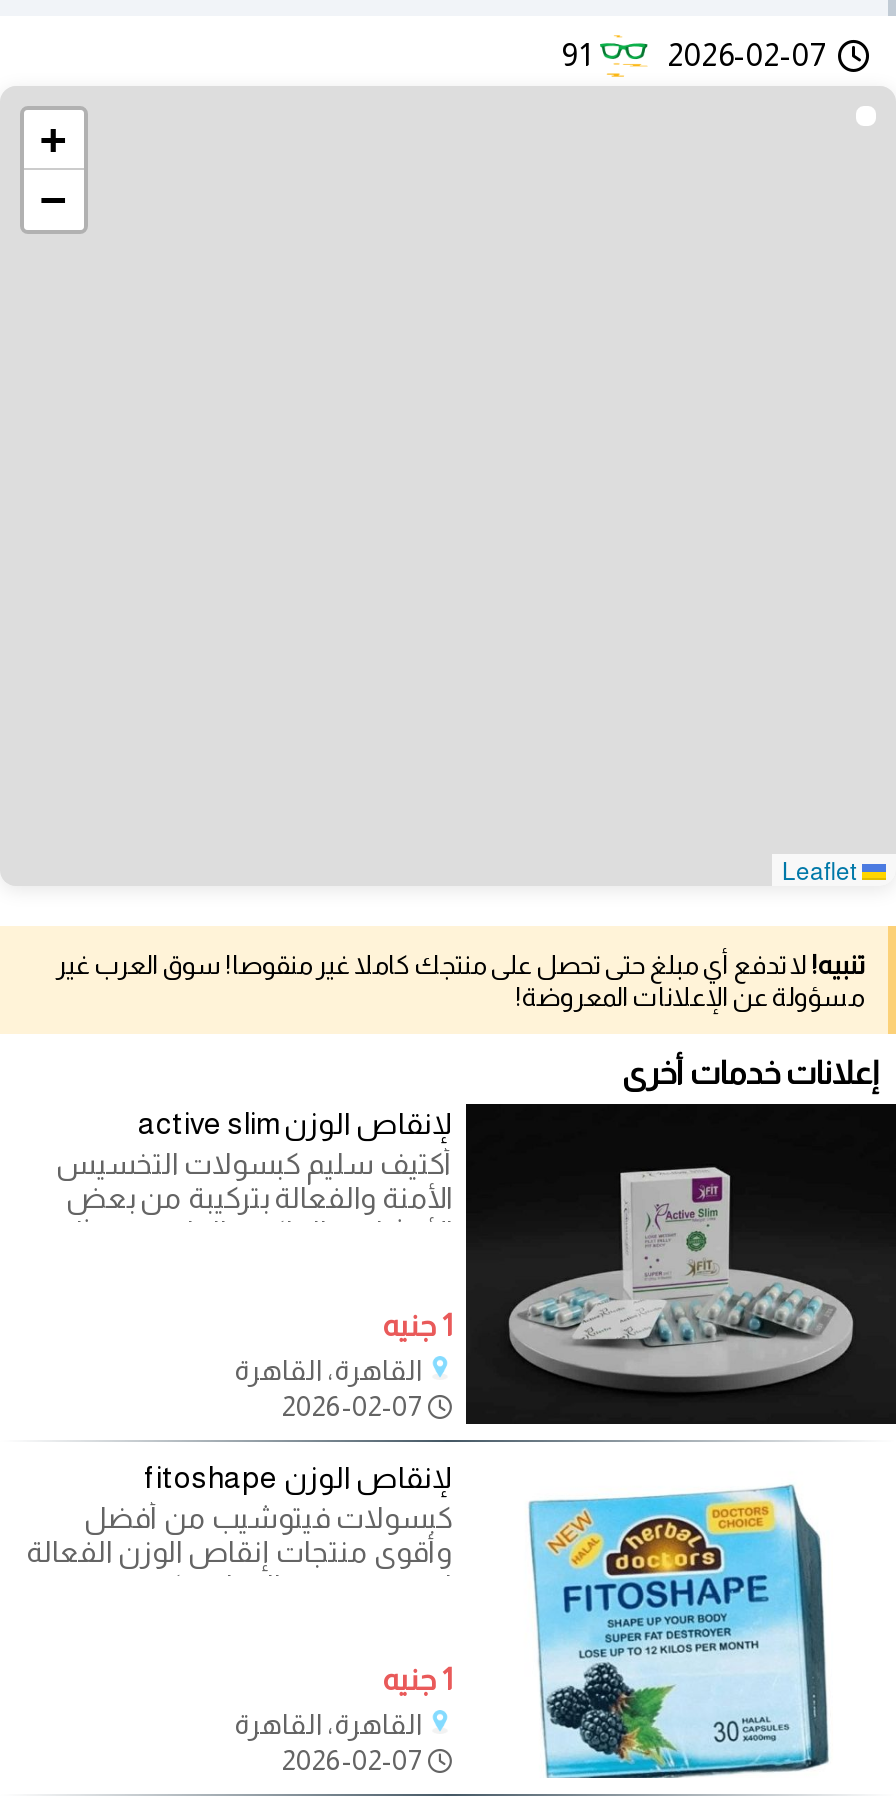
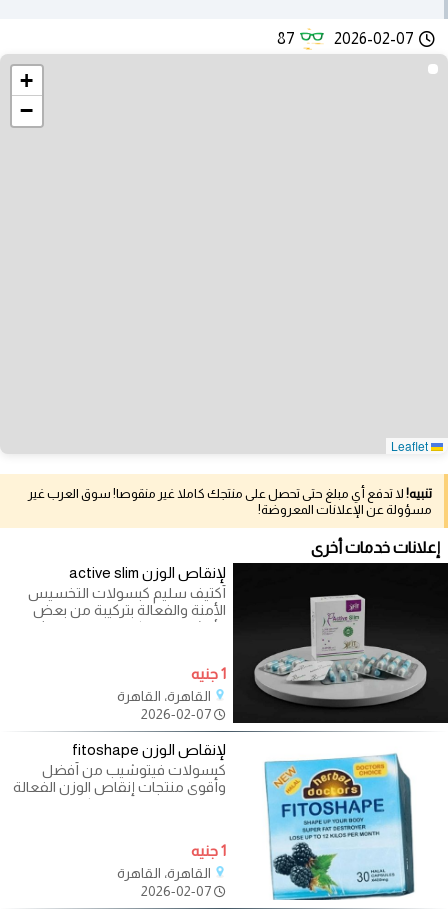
- 91
+ 87
